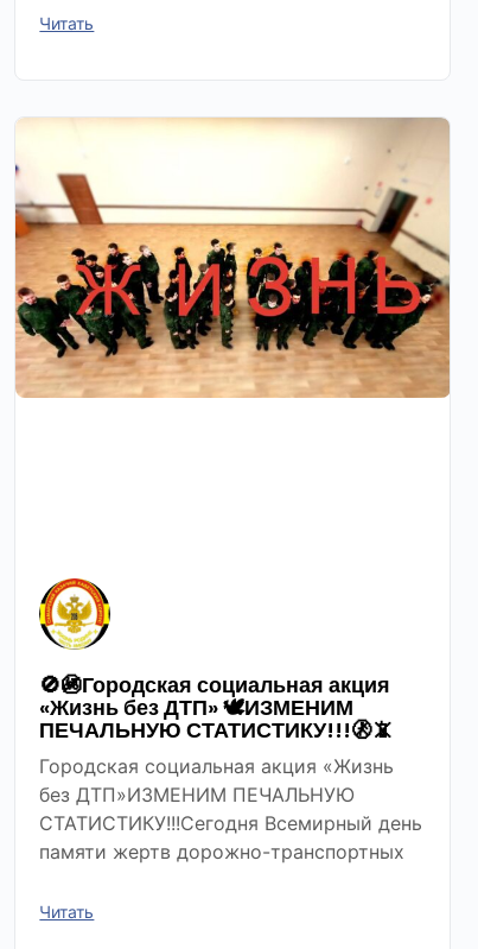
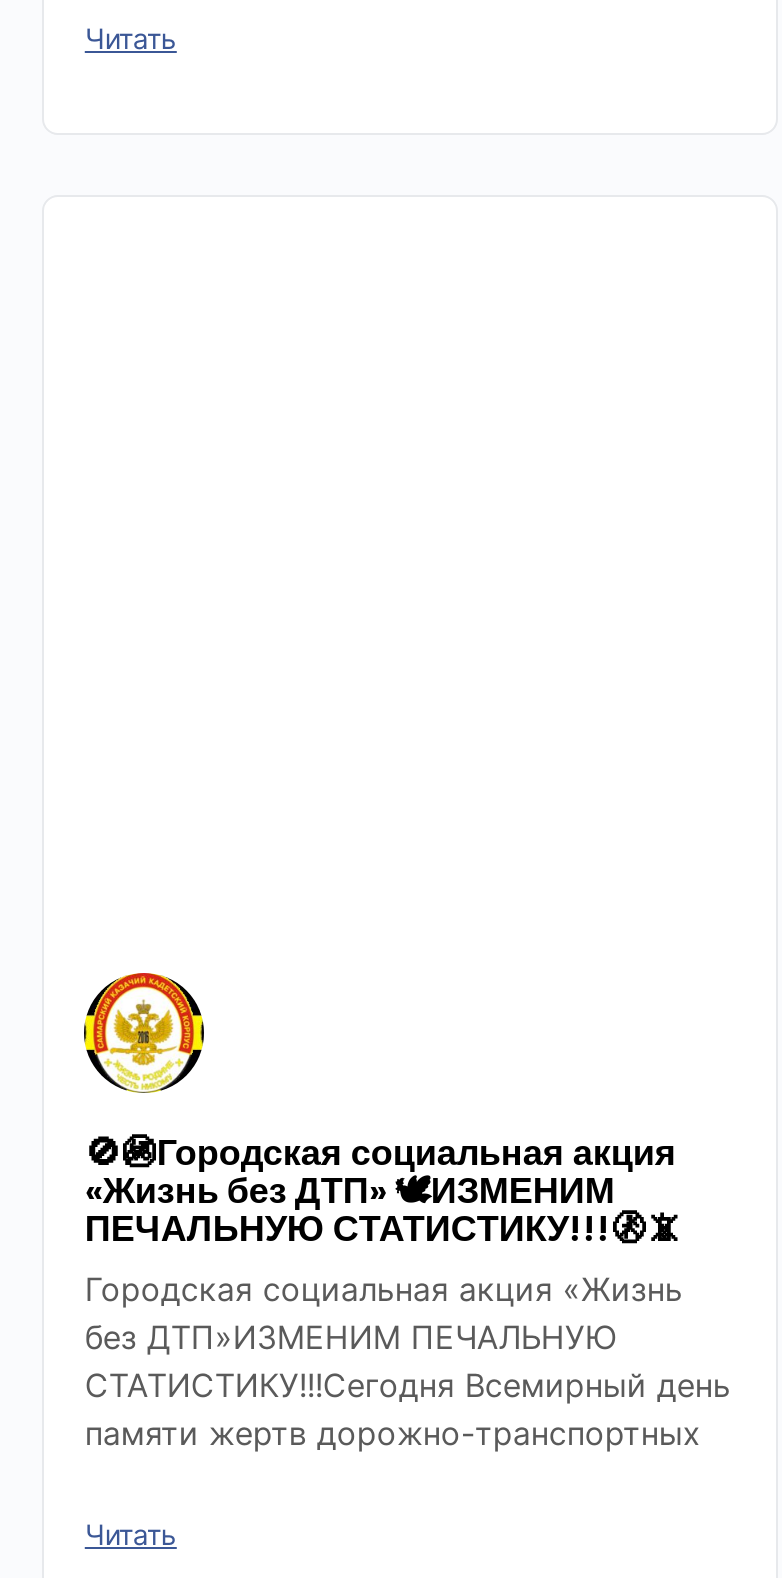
- [image]
